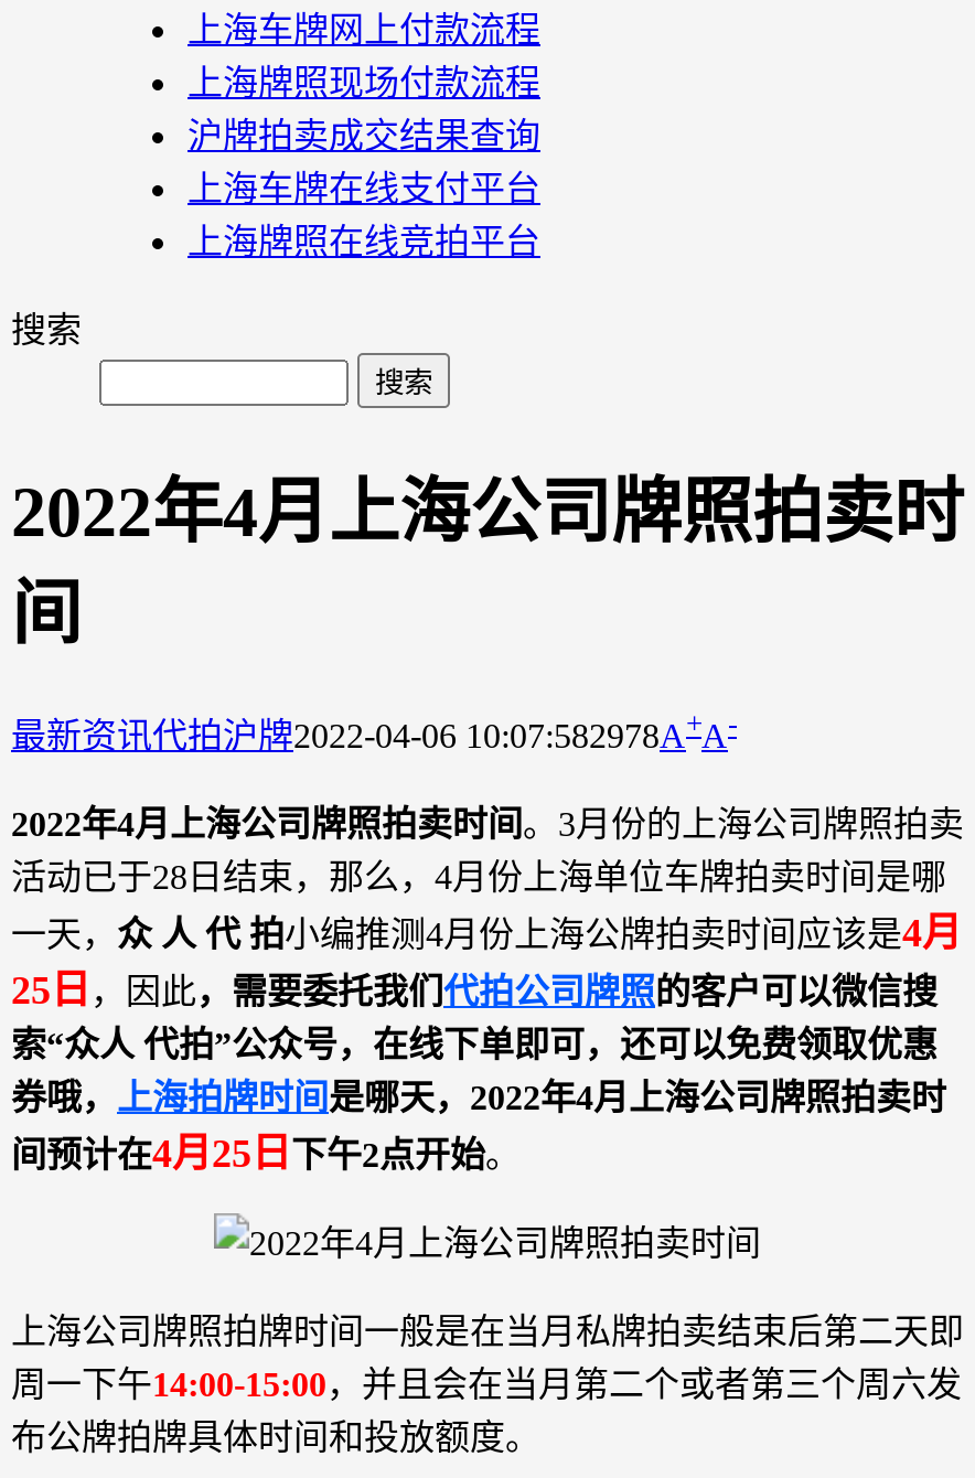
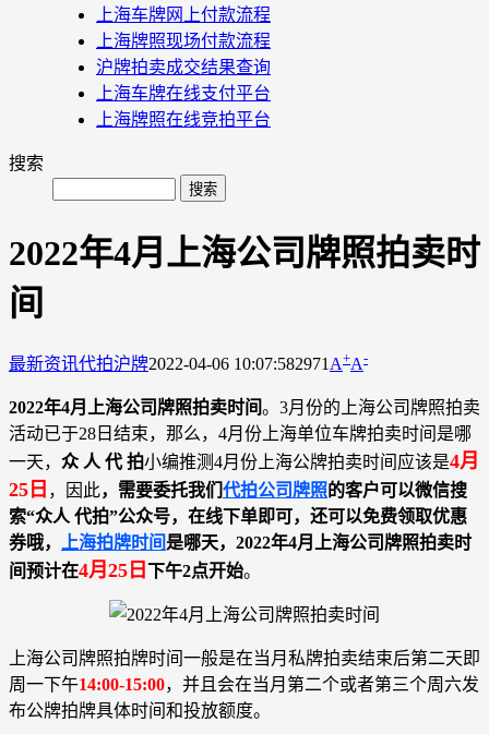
- 最新资讯代拍沪牌2022-04-06 10:07:582978A+A-
+ 最新资讯代拍沪牌2022-04-06 10:07:582971A+A-
